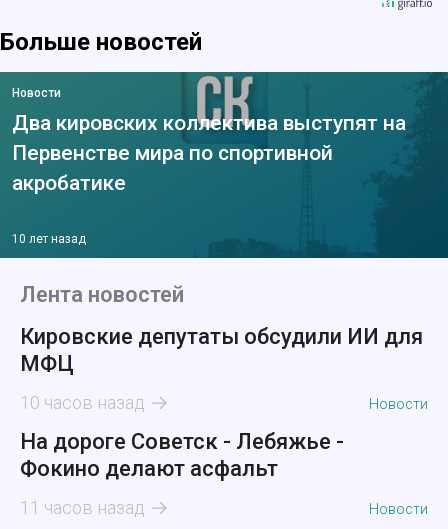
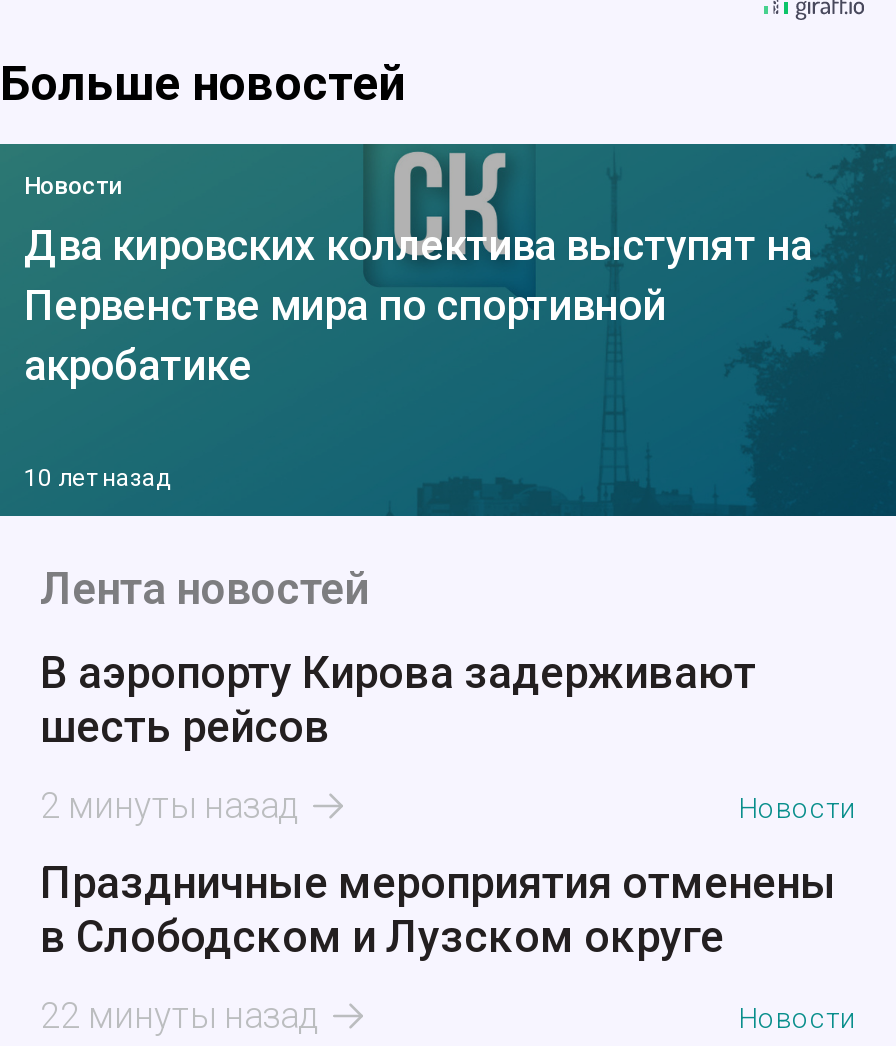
- Кировские депутаты обсудили ИИ для
- МФЦ
+ В аэропорту Кирова задерживают
+ шесть рейсов

- 10 часов назад
+ 2 минуты назад

- На дороге Советск - Лебяжье -
- Фокино делают асфальт
+ Праздничные мероприятия отменены
+ в Слободском и Лузском округе

- 11 часов назад
+ 22 минуты назад
